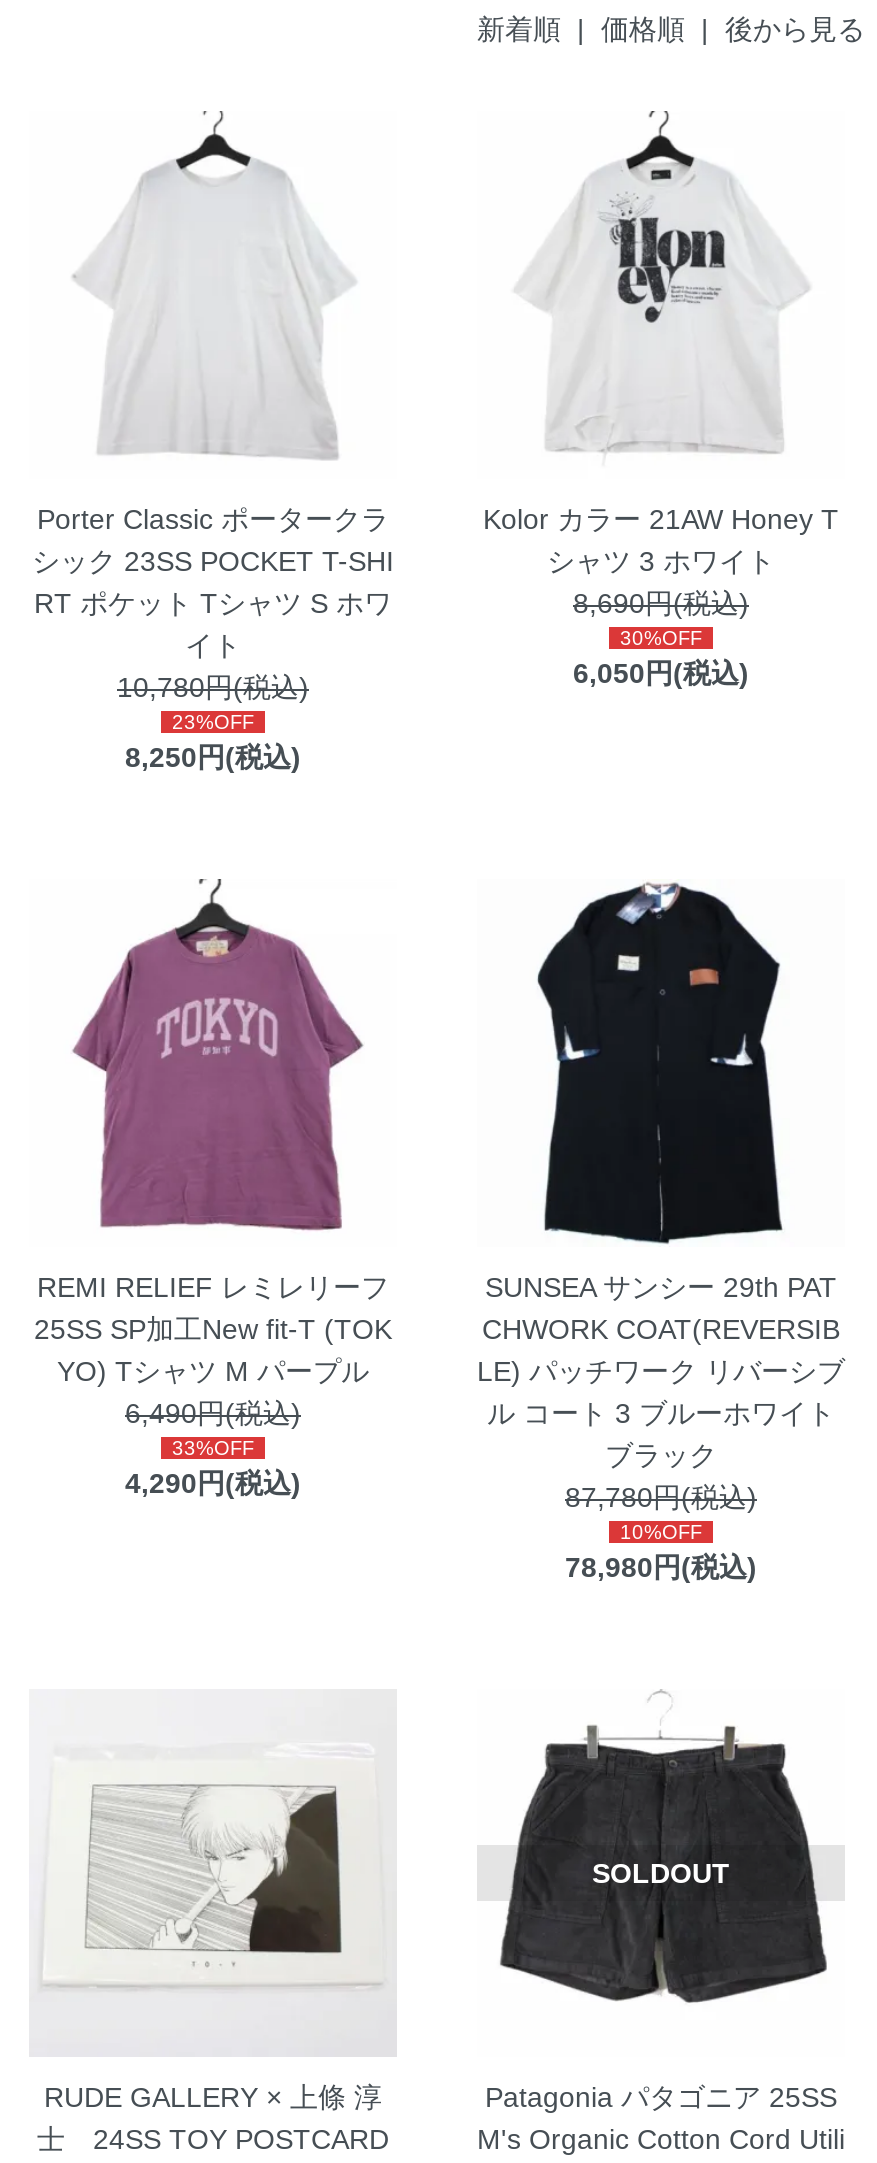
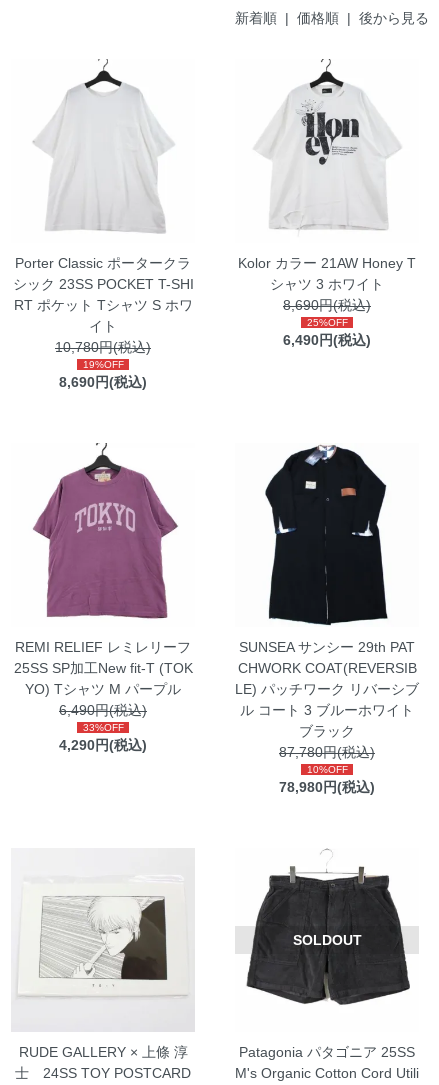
- 30%OFF
- 6,050円(税込)
+ 25%OFF
+ 6,490円(税込)

- 23%OFF
- 8,250円(税込)
+ 19%OFF
+ 8,690円(税込)
